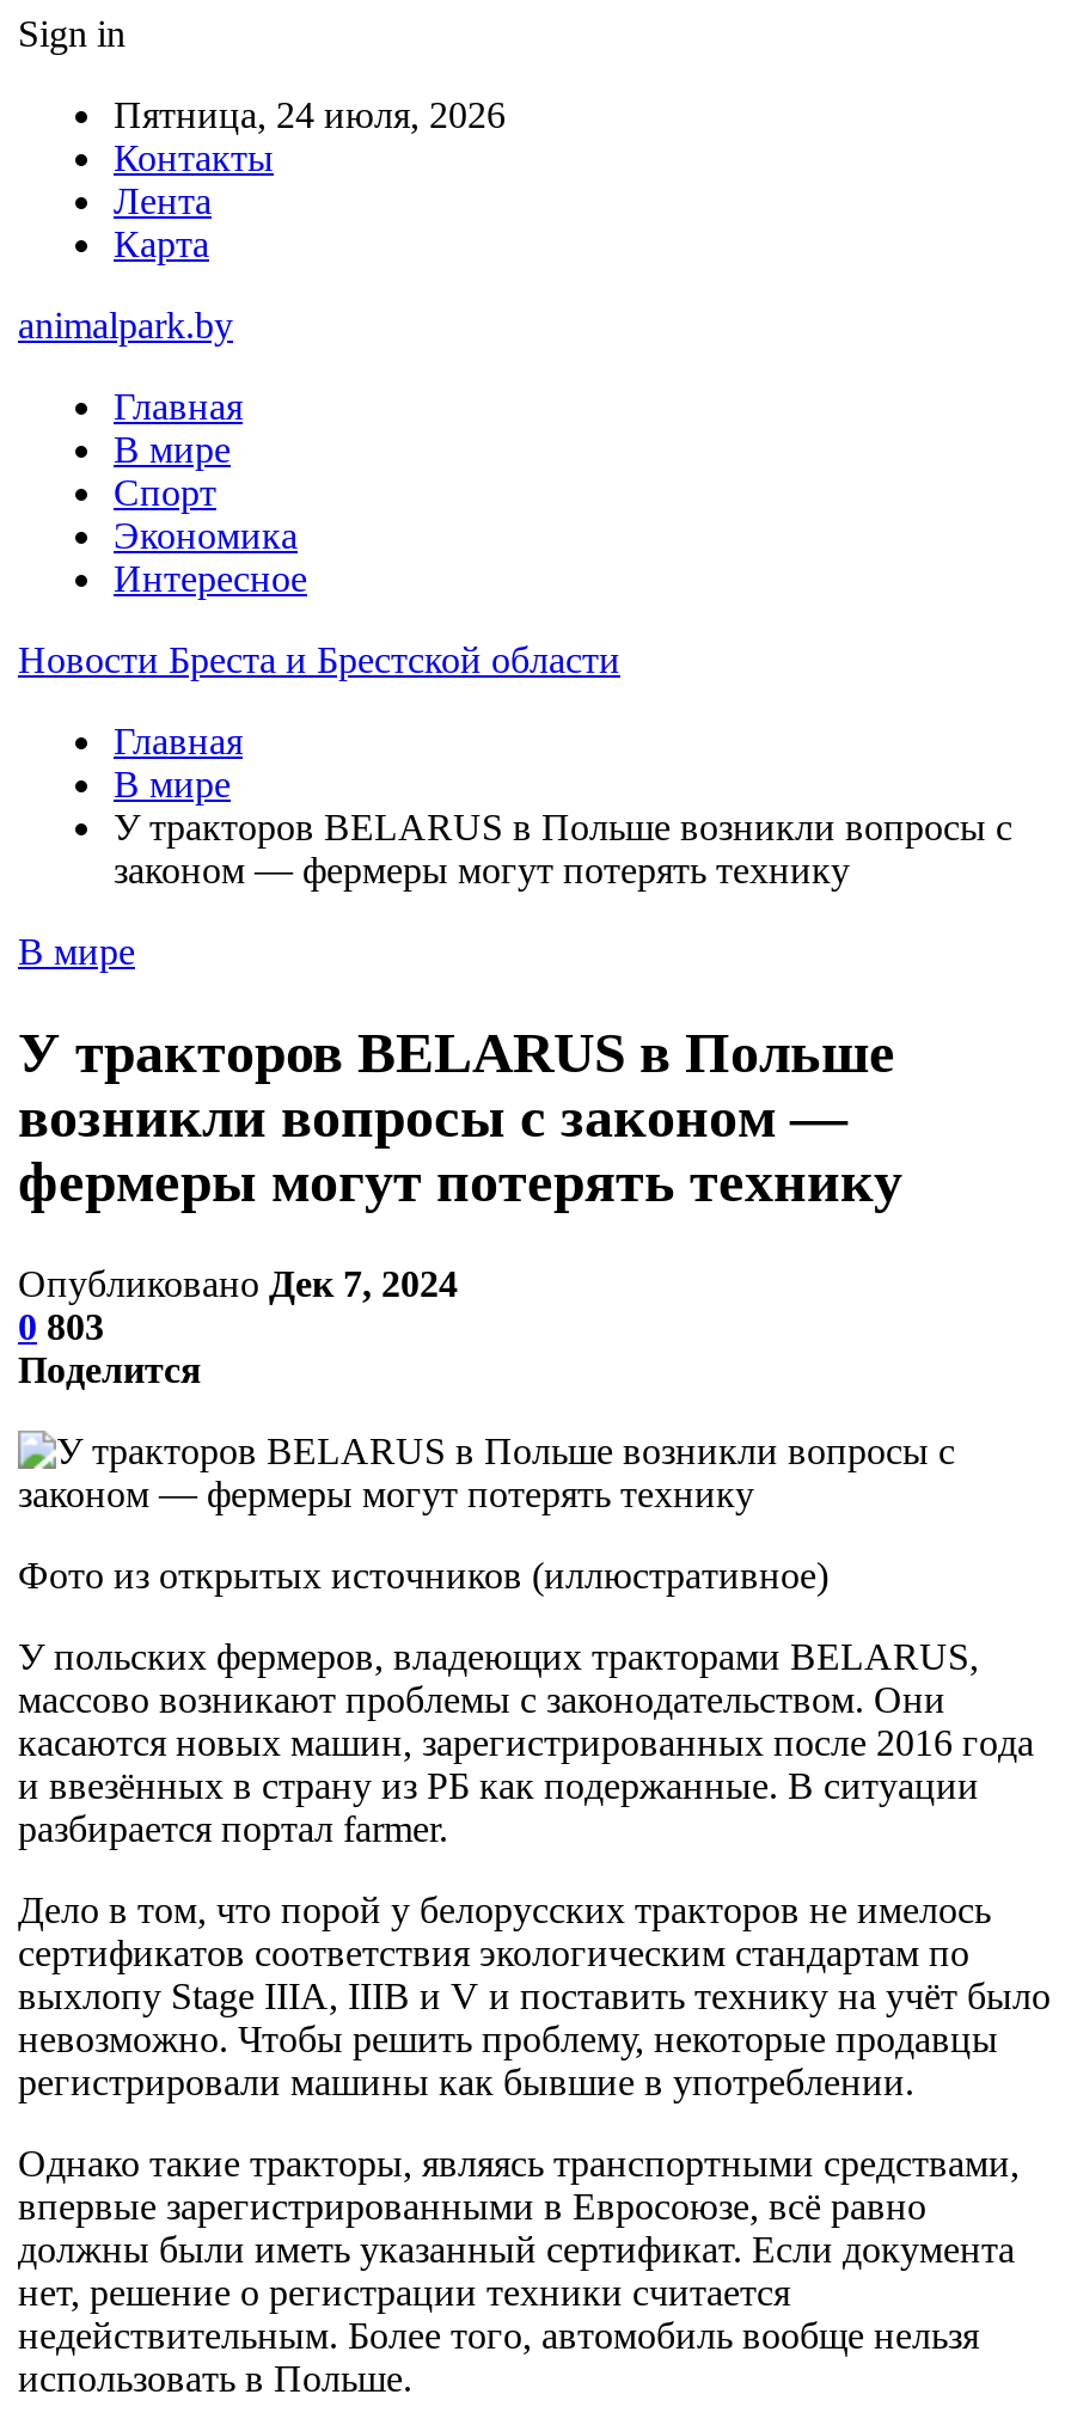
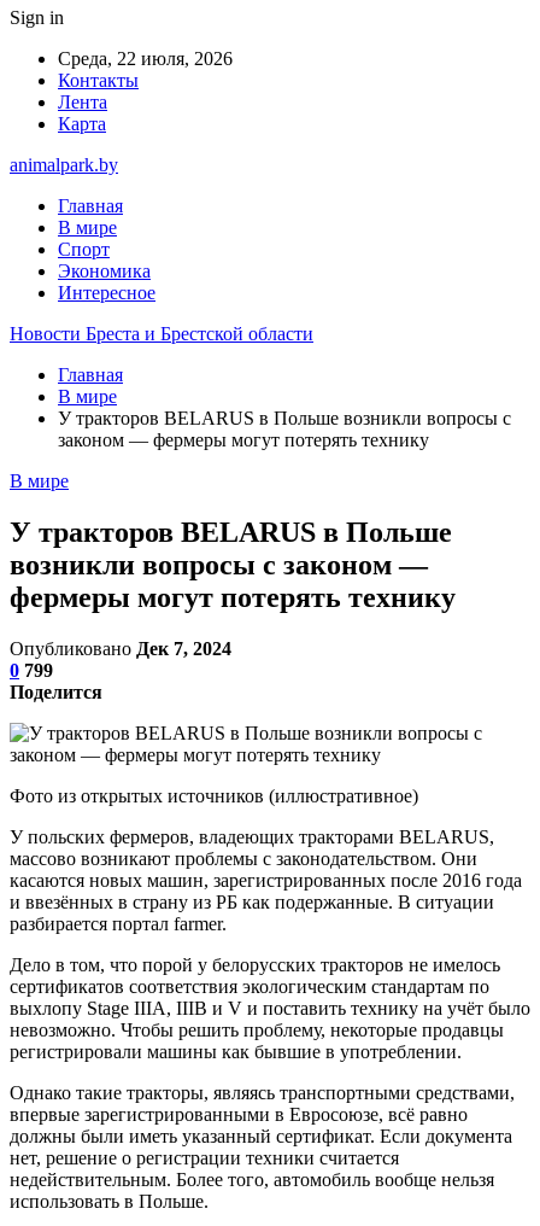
- Пятница, 24 июля, 2026
+ Среда, 22 июля, 2026

- 0 803
+ 0 799
